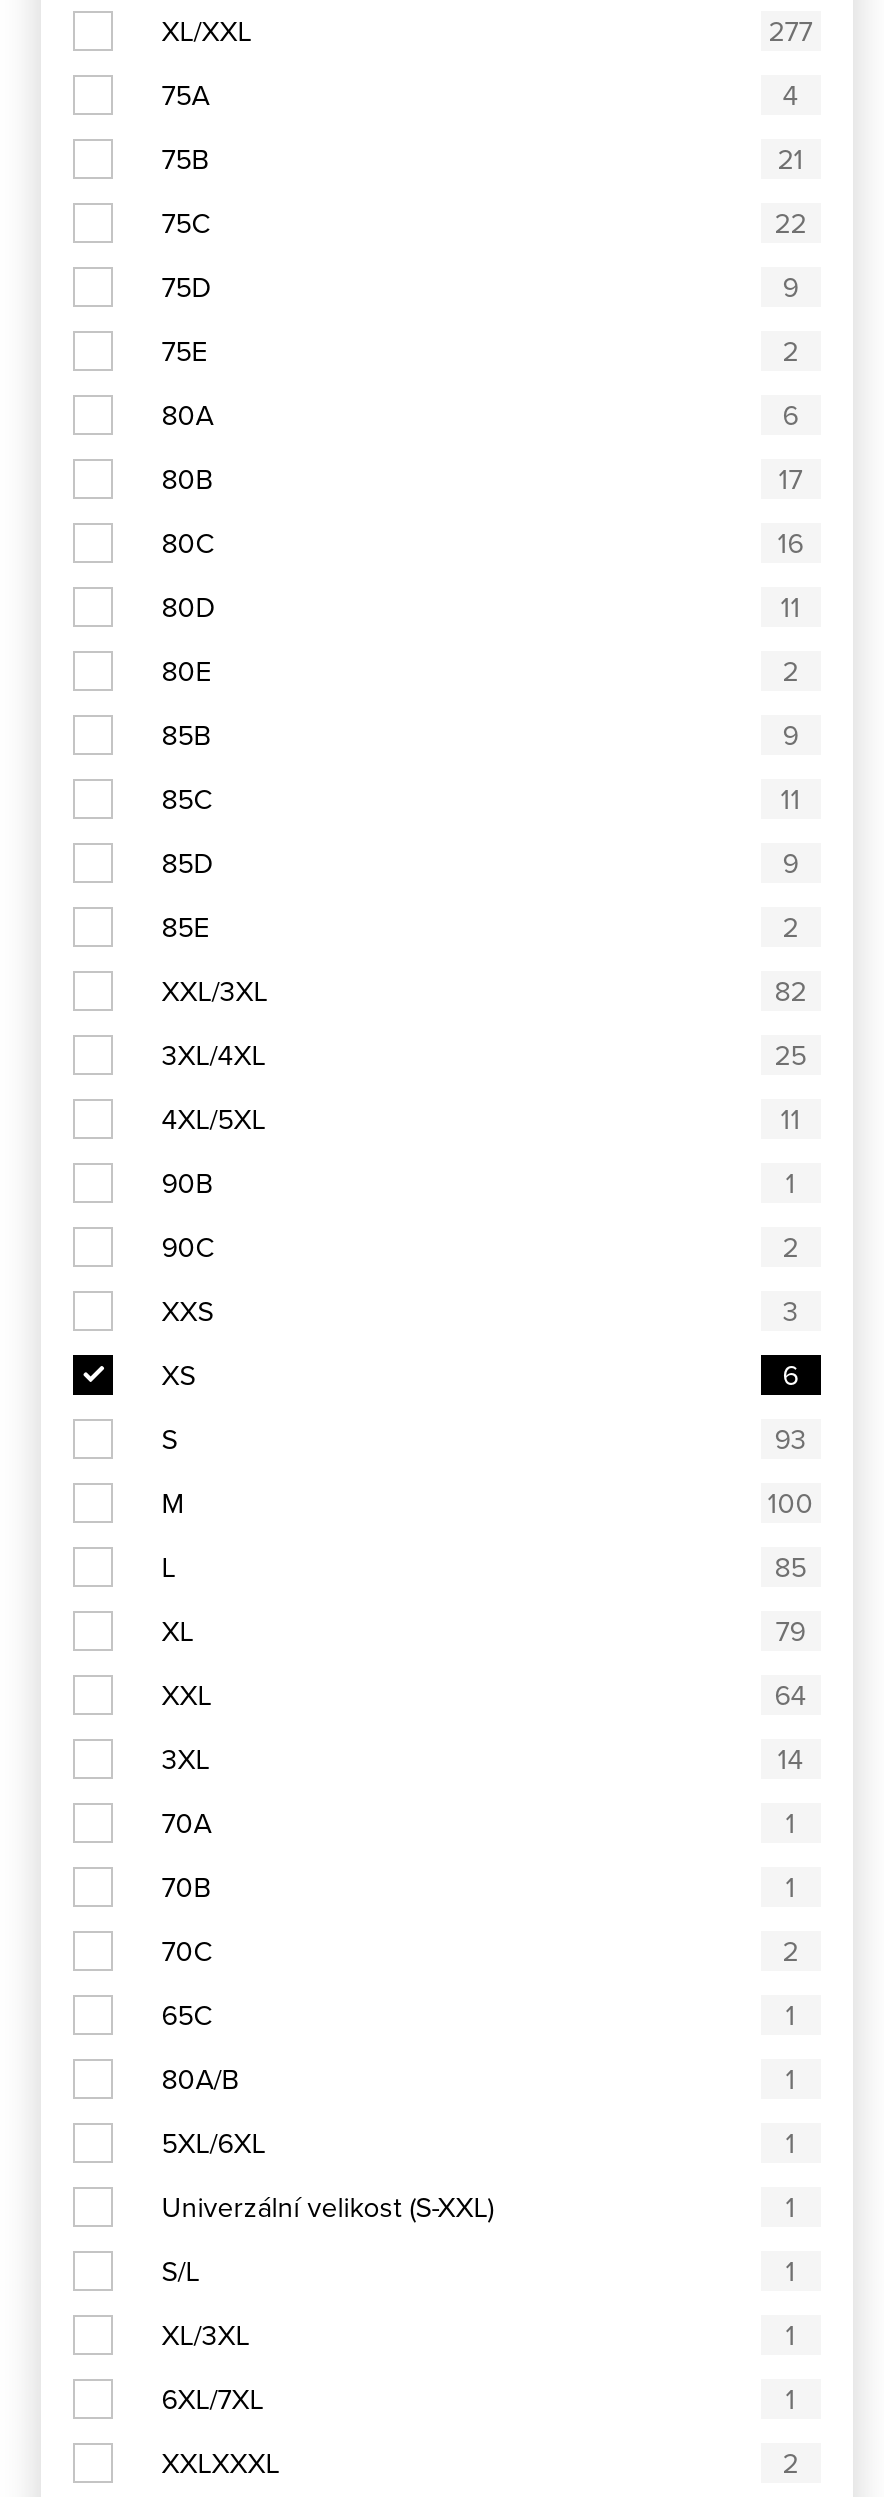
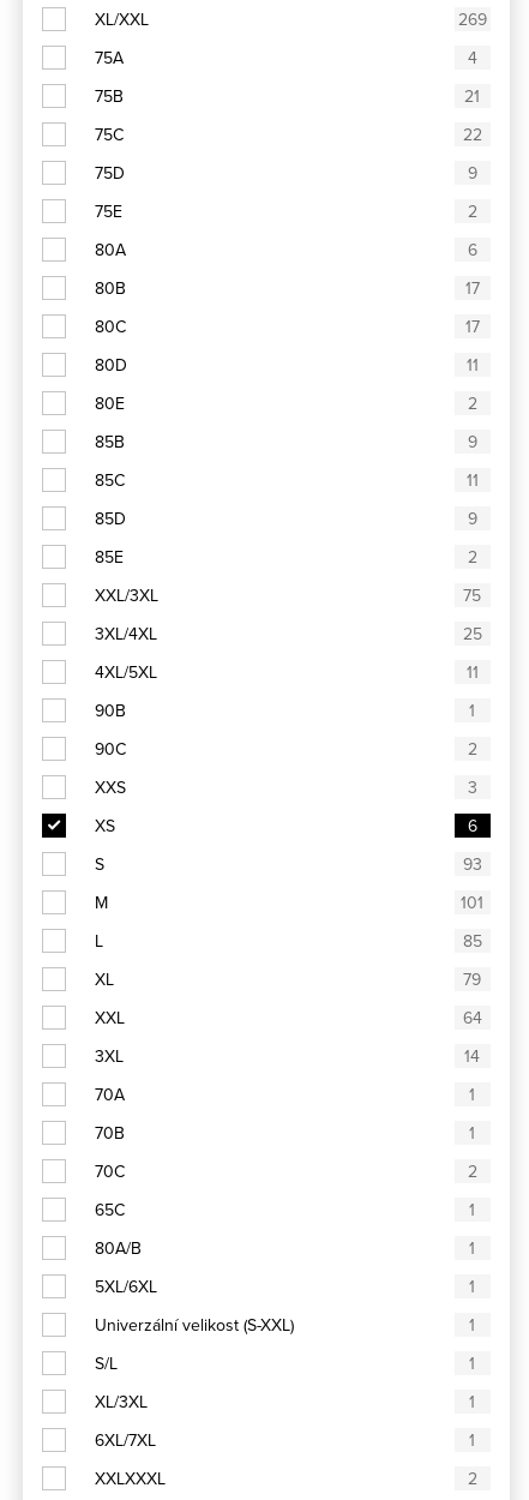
- 277
+ 269

- 16
+ 17

- 82
+ 75

- 100
+ 101
